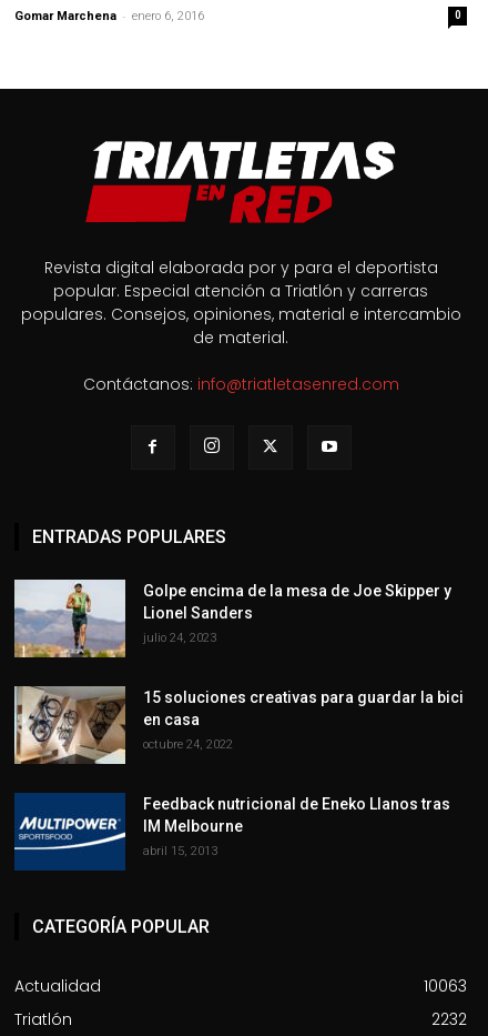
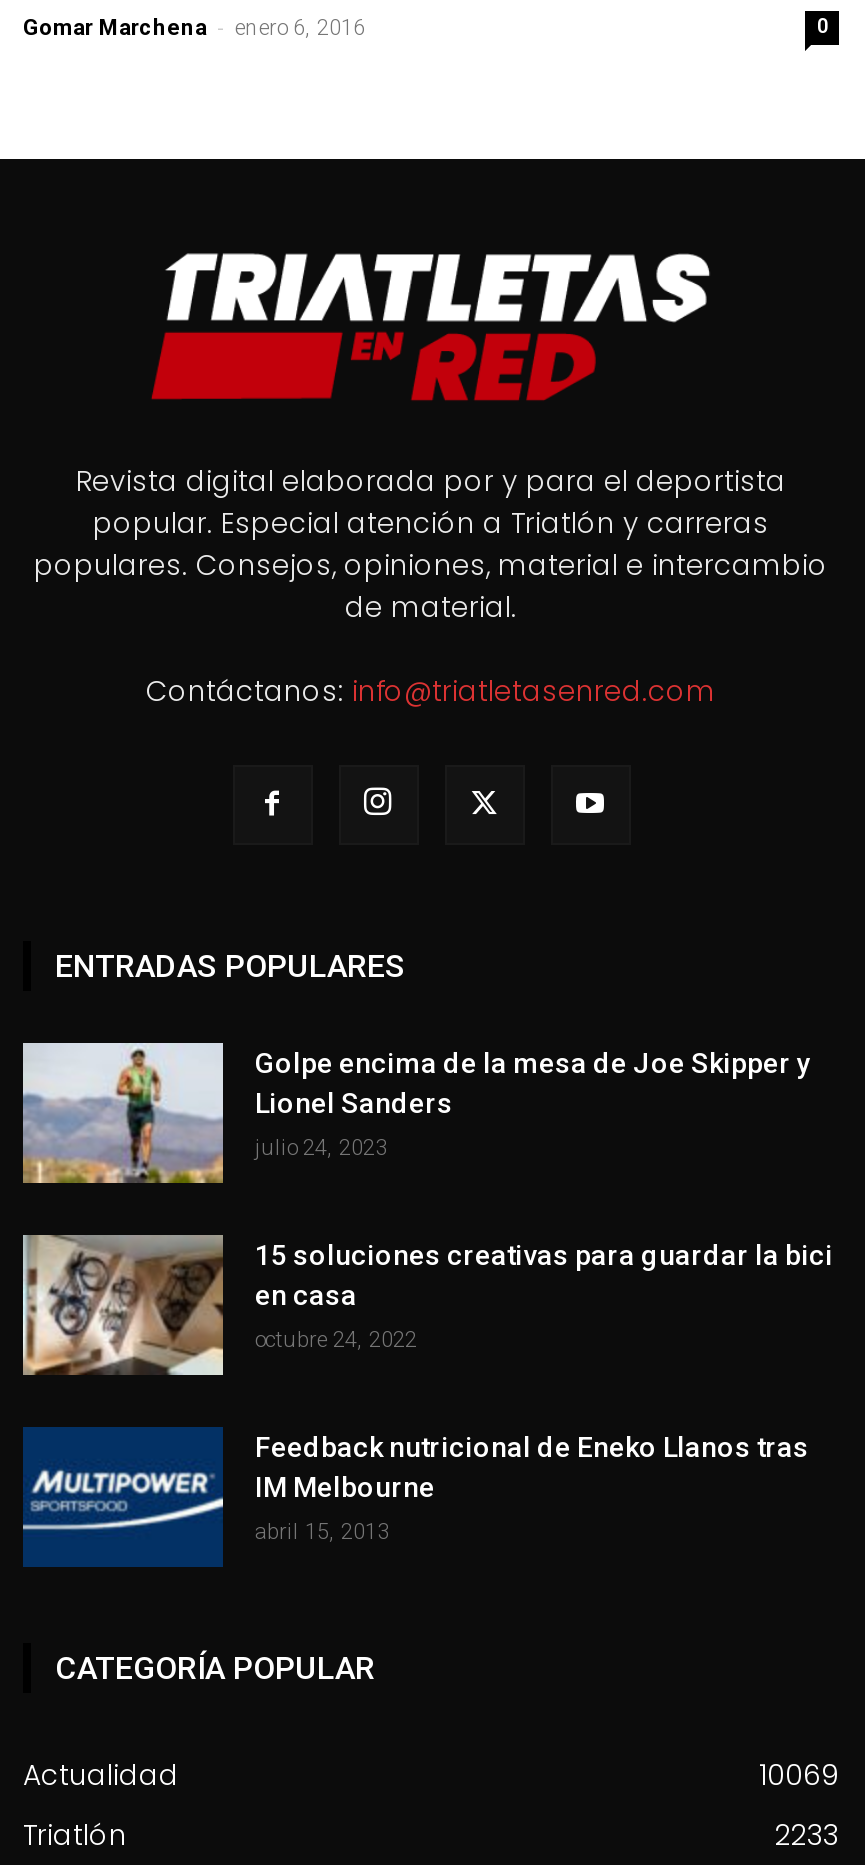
- 10063
+ 10069

- 2232
+ 2233
